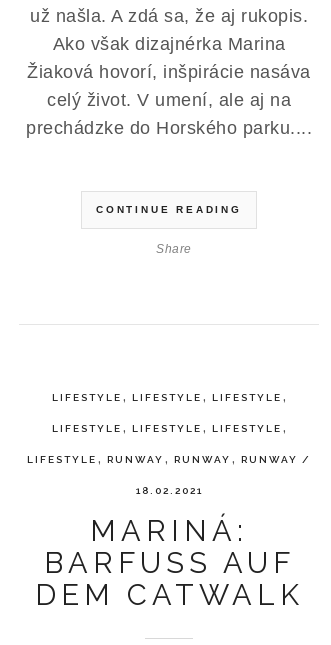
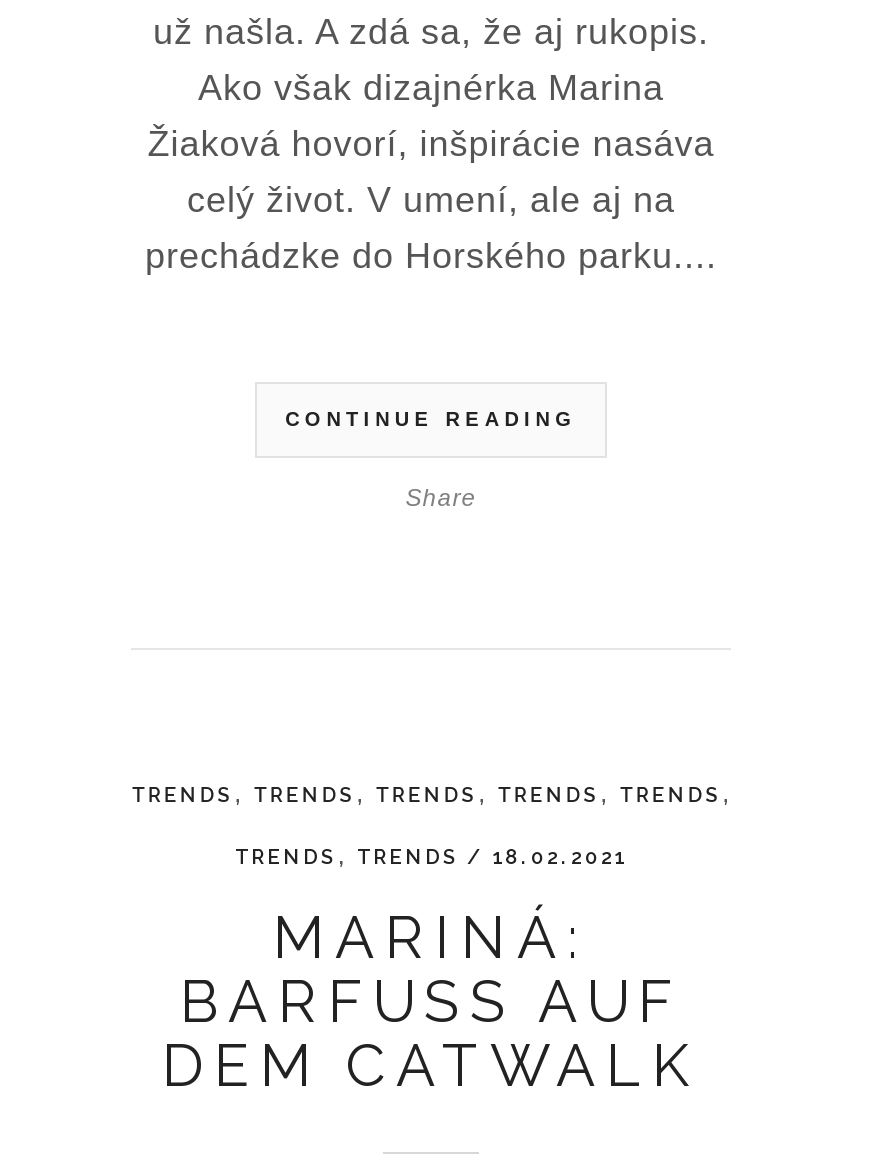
- LIFESTYLE, LIFESTYLE, LIFESTYLE,
- LIFESTYLE, LIFESTYLE, LIFESTYLE,
- LIFESTYLE, RUNWAY, RUNWAY, RUNWAY /
- 18.02.2021
+ TRENDS, TRENDS, TRENDS, TRENDS, TRENDS,
+ TRENDS, TRENDS / 18.02.2021
